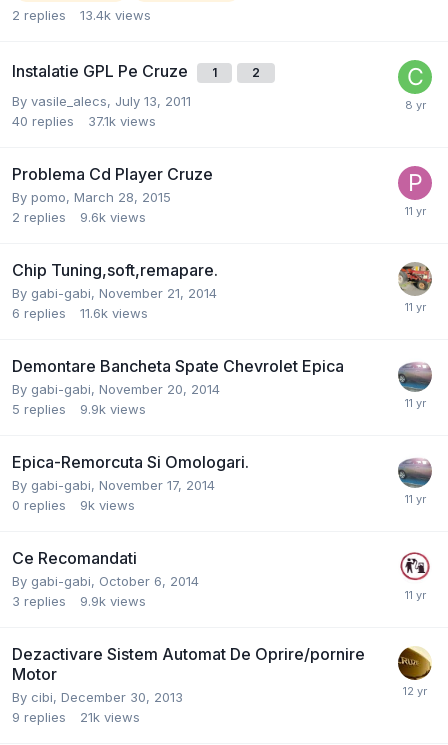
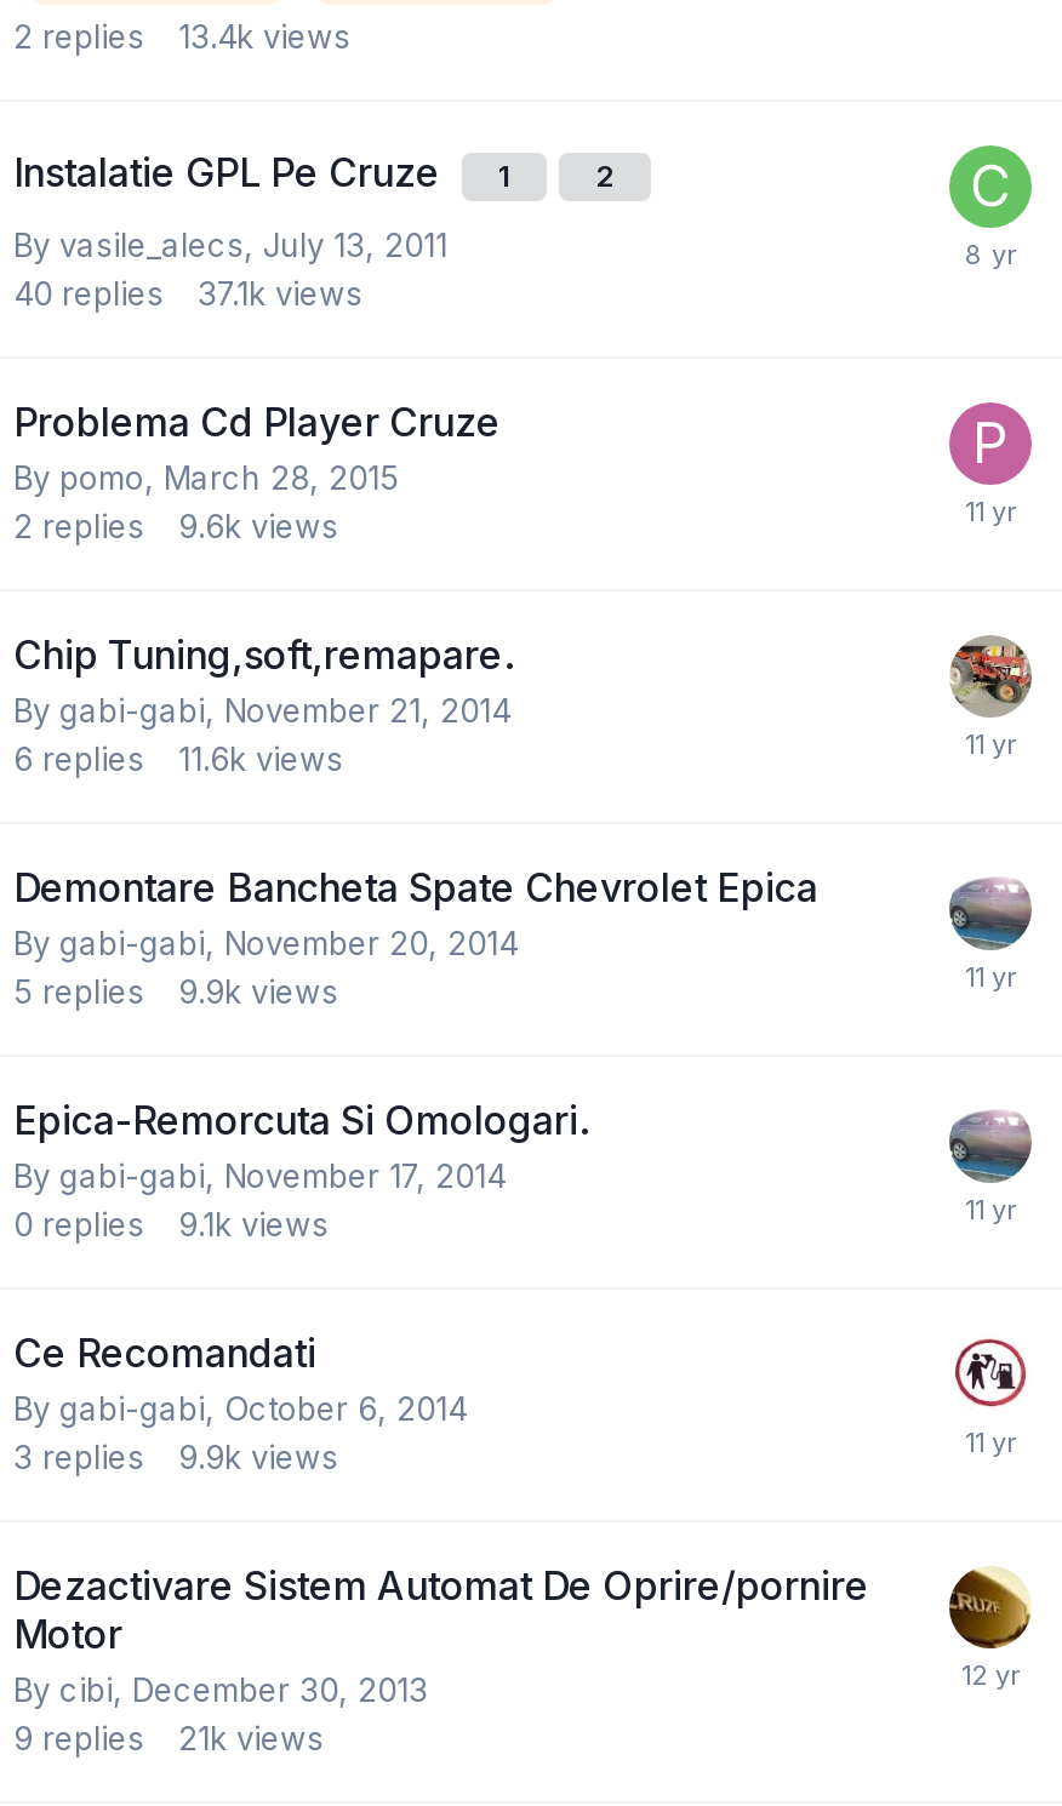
- 0 replies 9k views
+ 0 replies 9.1k views
